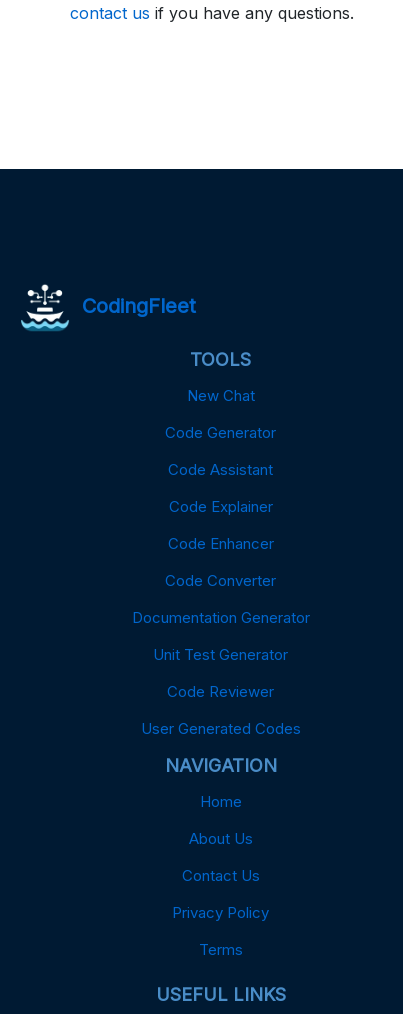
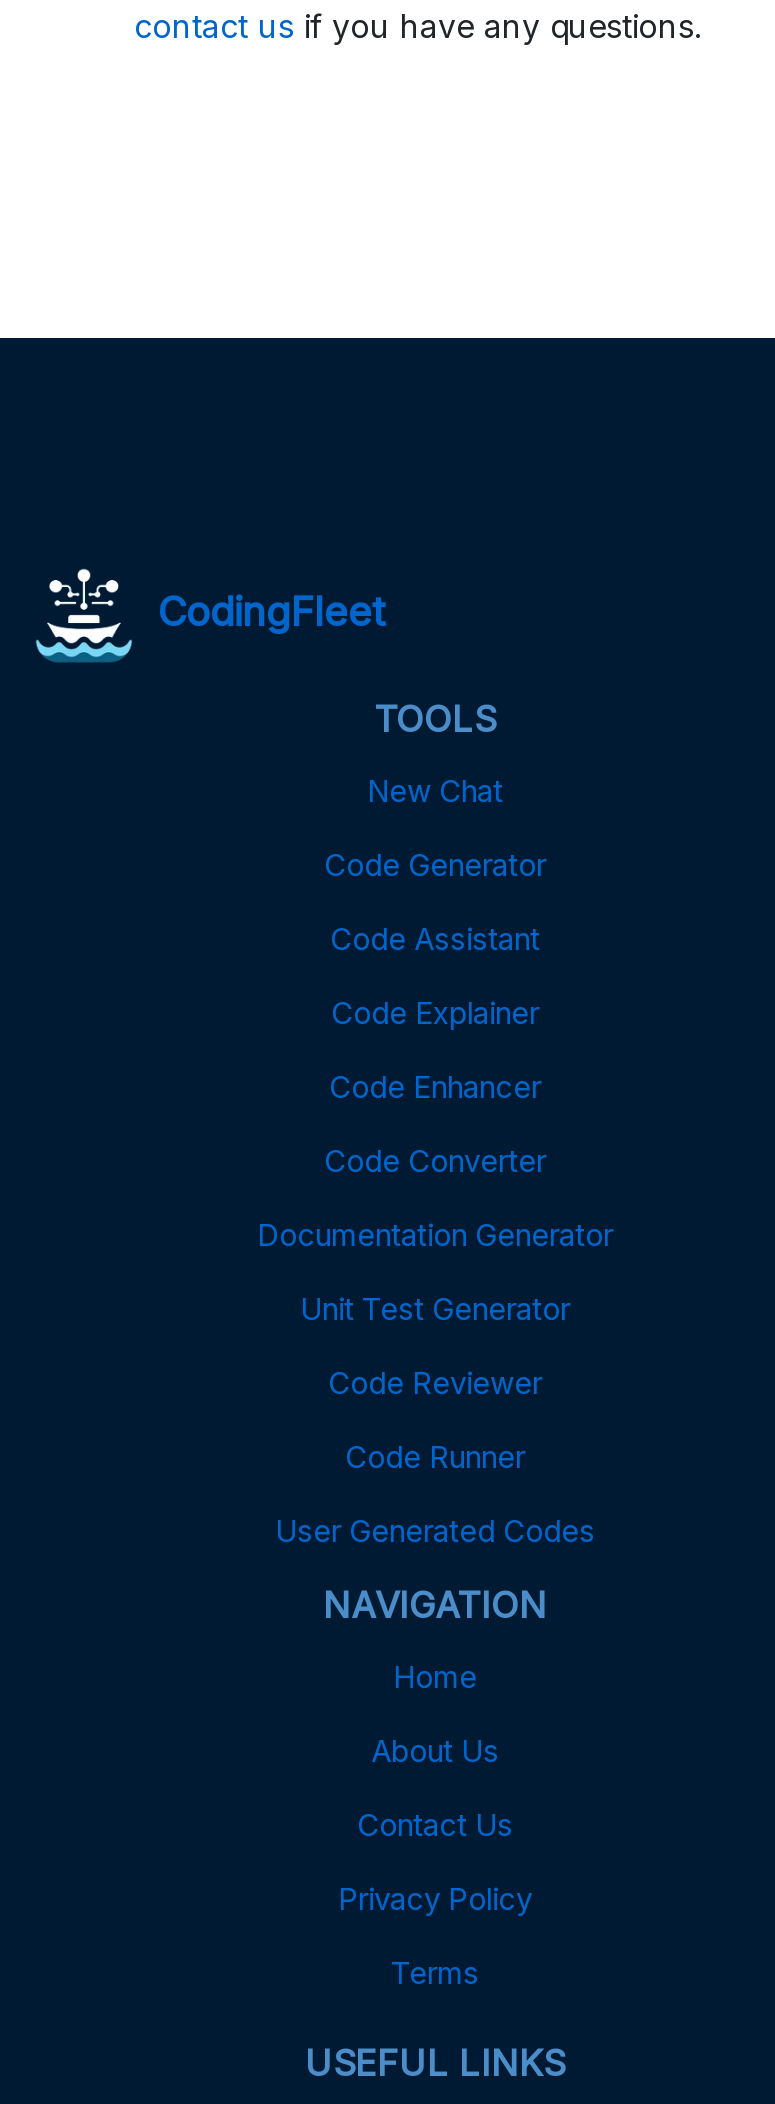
+ Code Runner
